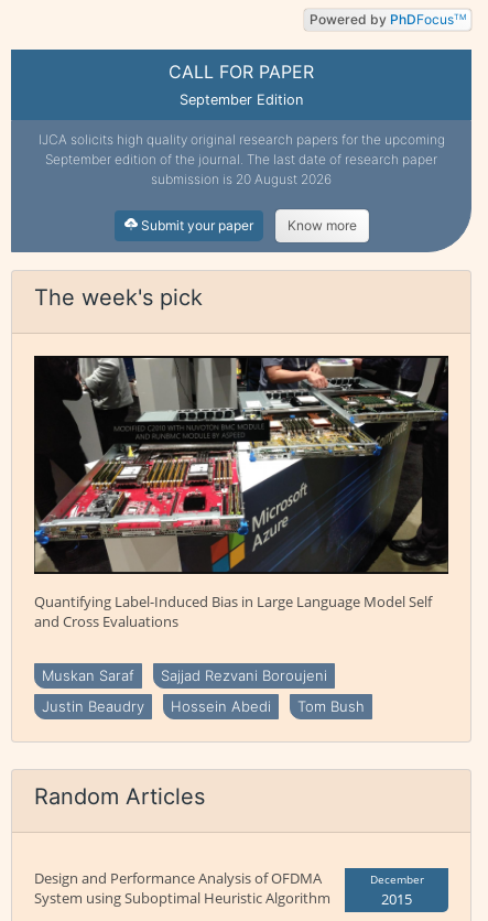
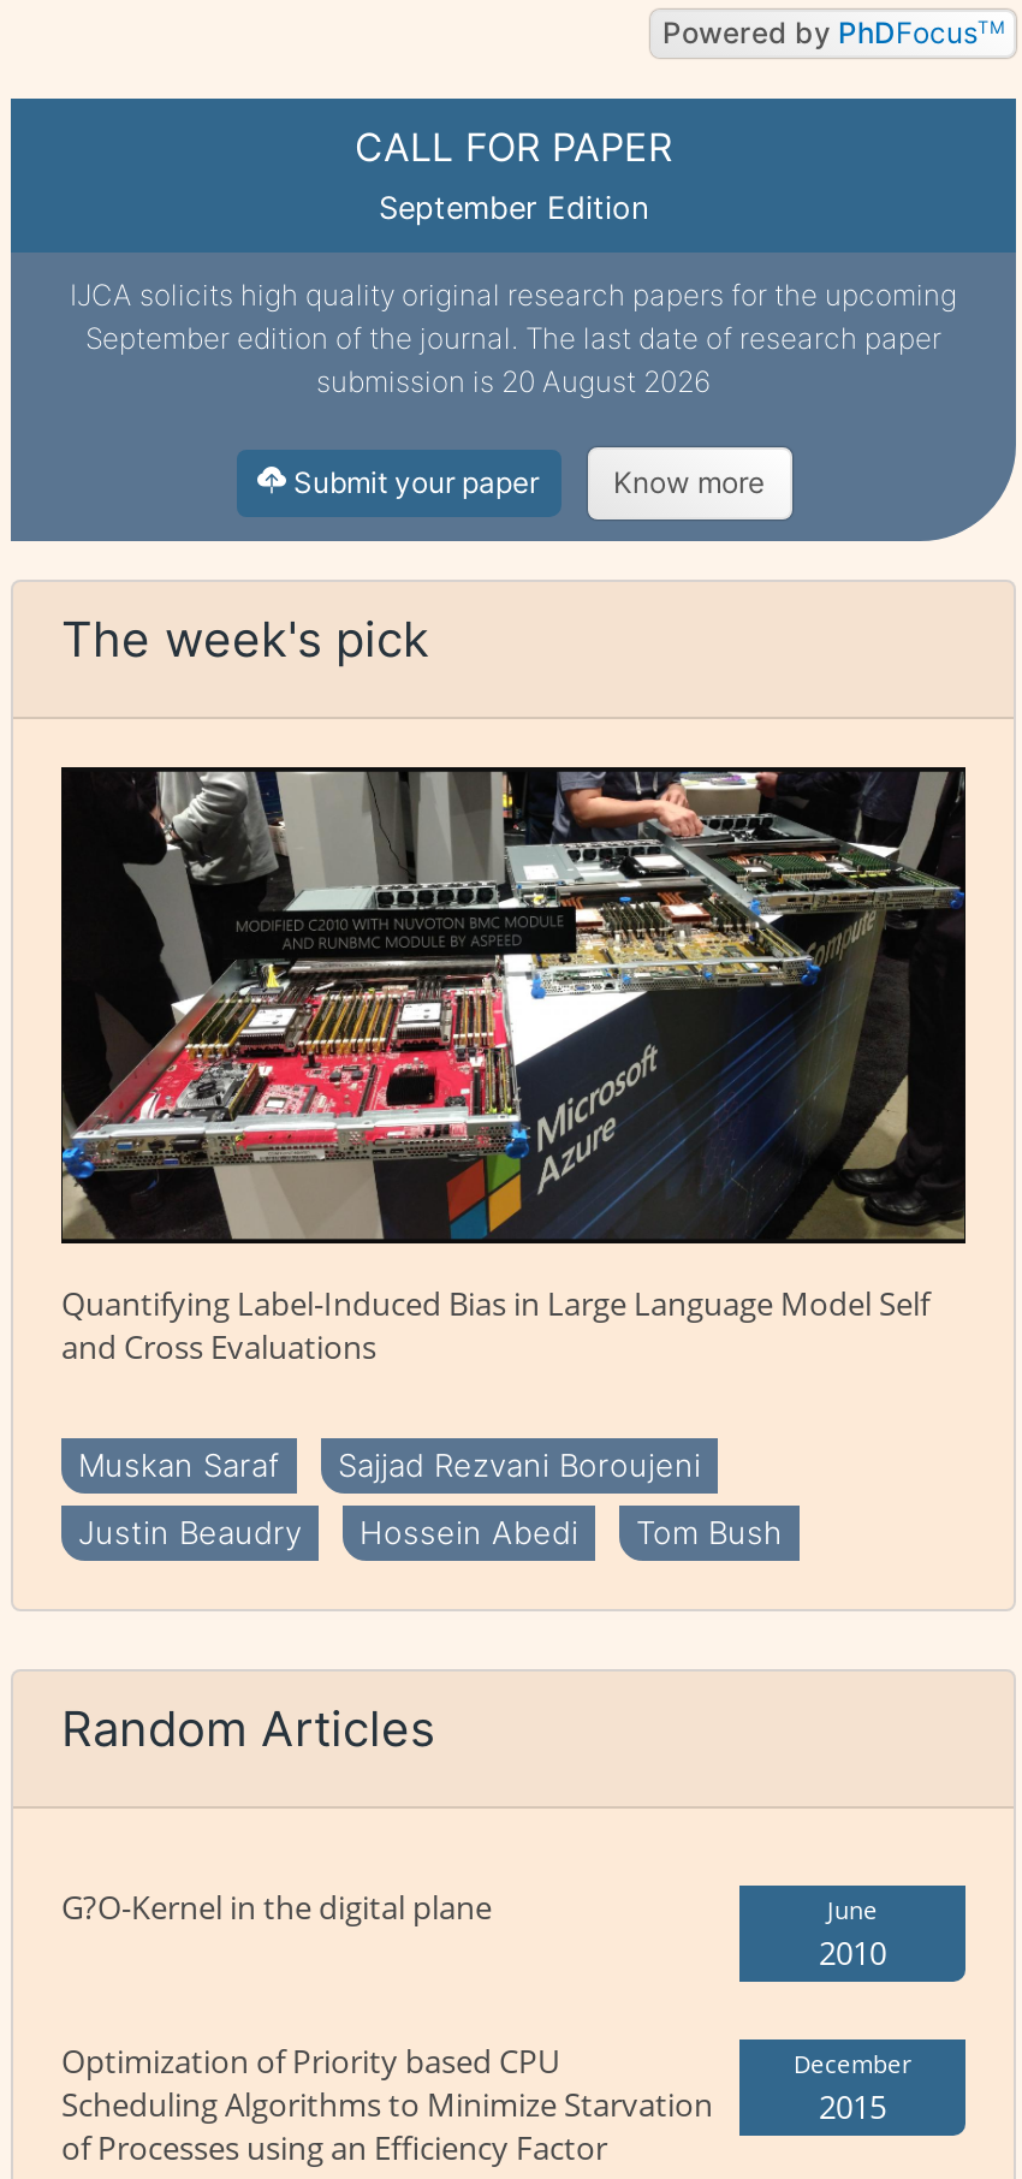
- Design and Performance Analysis of OFDMA
- System using Suboptimal Heuristic Algorithm
+ G?O-Kernel in the digital plane
+ June
+ 2010
+ Optimization of Priority based CPU
+ Scheduling Algorithms to Minimize Starvation
+ of Processes using an Efficiency Factor
